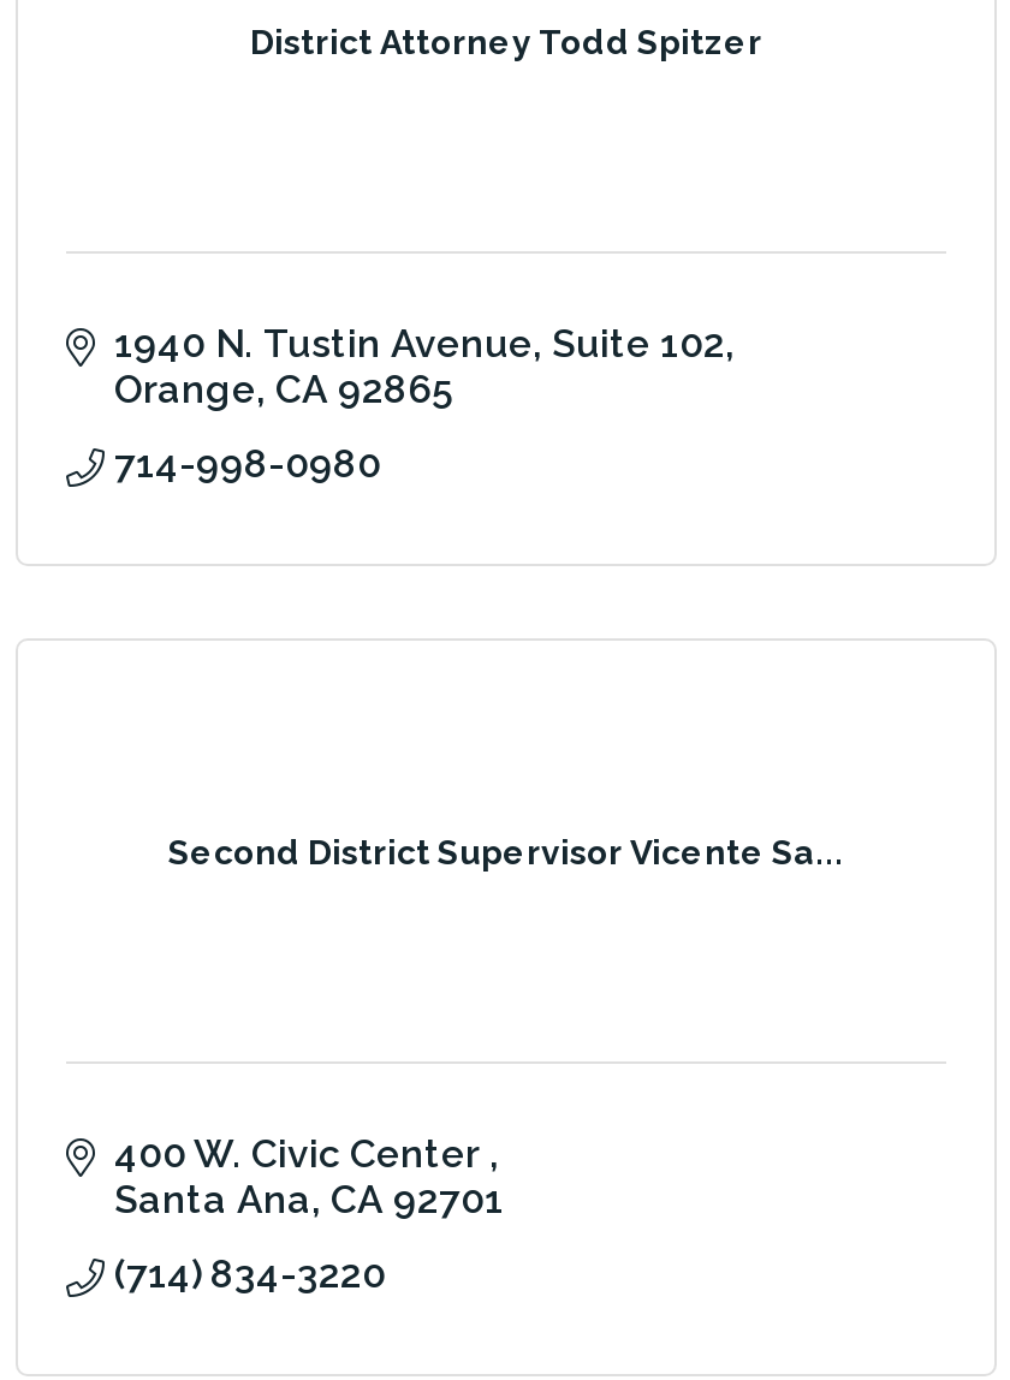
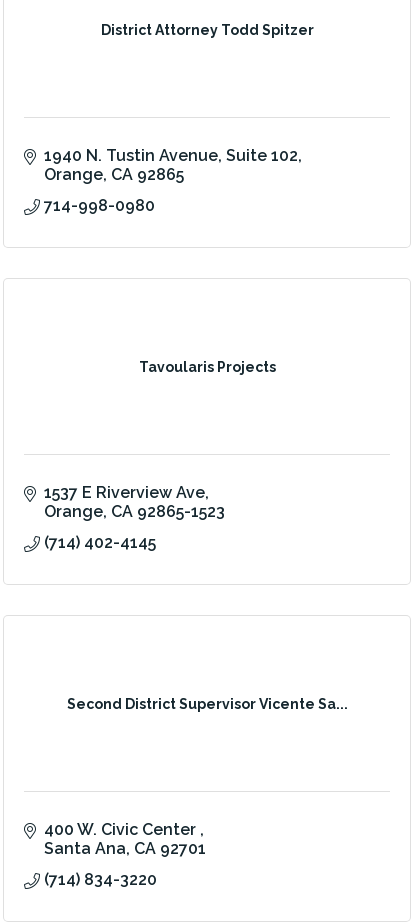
+ 1537 E Riverview Ave
+ Orange CA 92865-1523
+ (714) 402-4145

+ Tavoularis Projects
